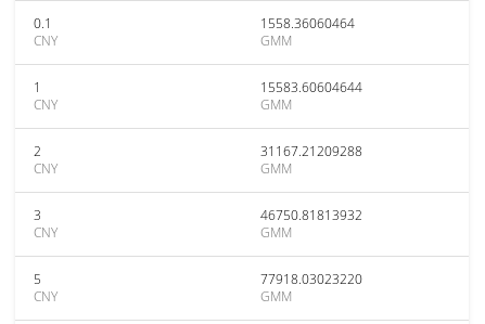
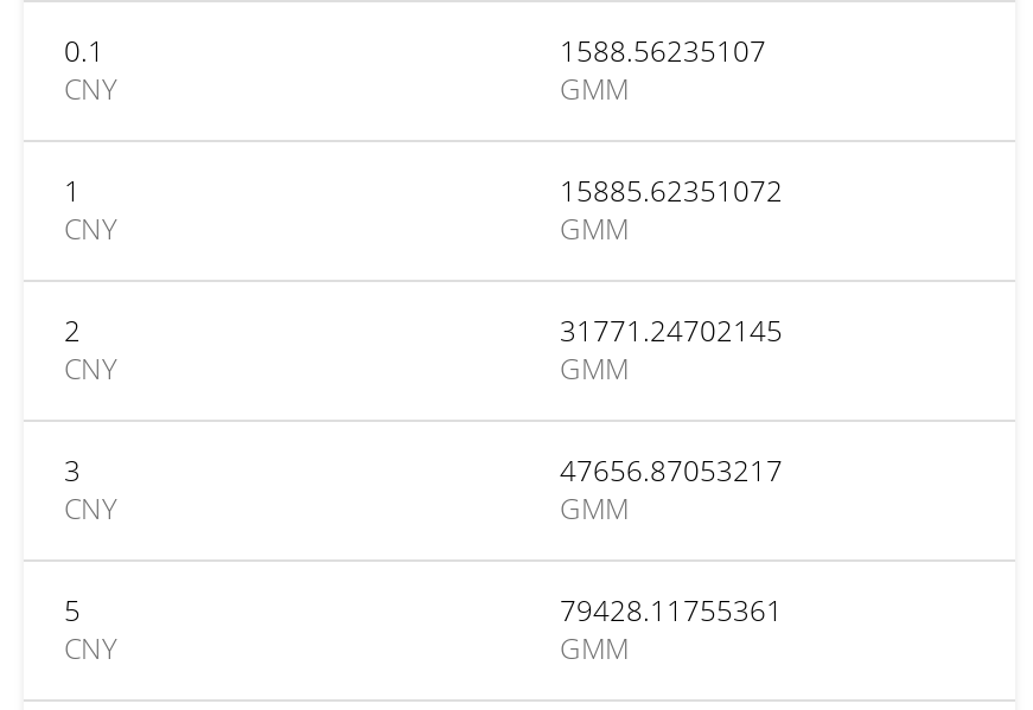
- 1558.36060464
+ 1588.56235107

- 15583.60604644
+ 15885.62351072

- 31167.21209288
+ 31771.24702145

- 46750.81813932
+ 47656.87053217

- 77918.03023220
+ 79428.11755361
